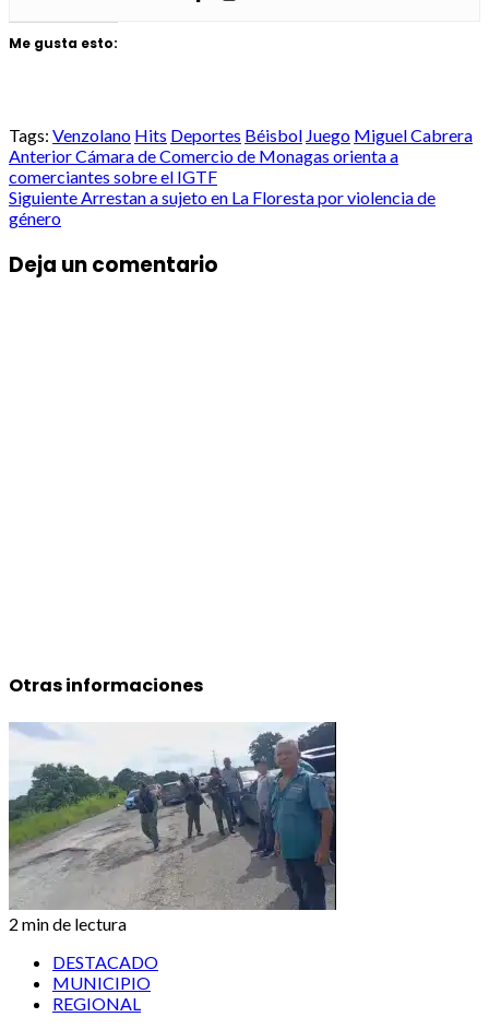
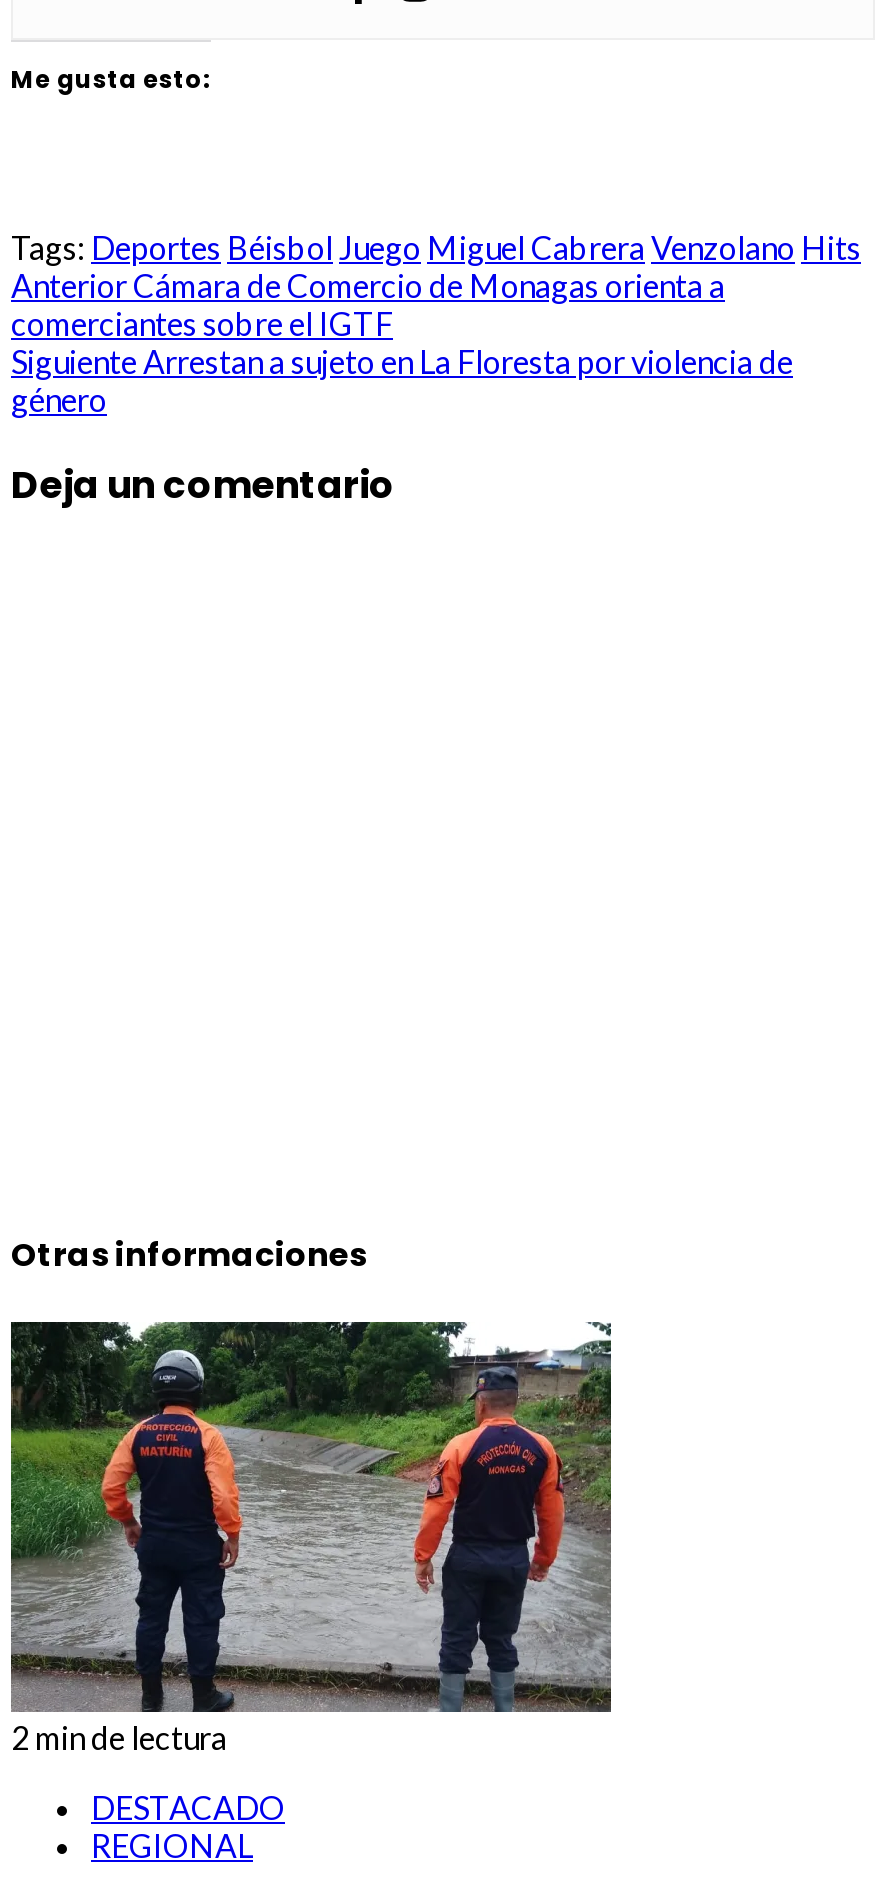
- Tags: Venzolano Hits Deportes Béisbol Juego Miguel Cabrera
+ Tags: Deportes Béisbol Juego Miguel Cabrera Venzolano Hits

- [image]
+ [image]

moved down: 2 min de lectura | DESTACADO

- MUNICIPIO
